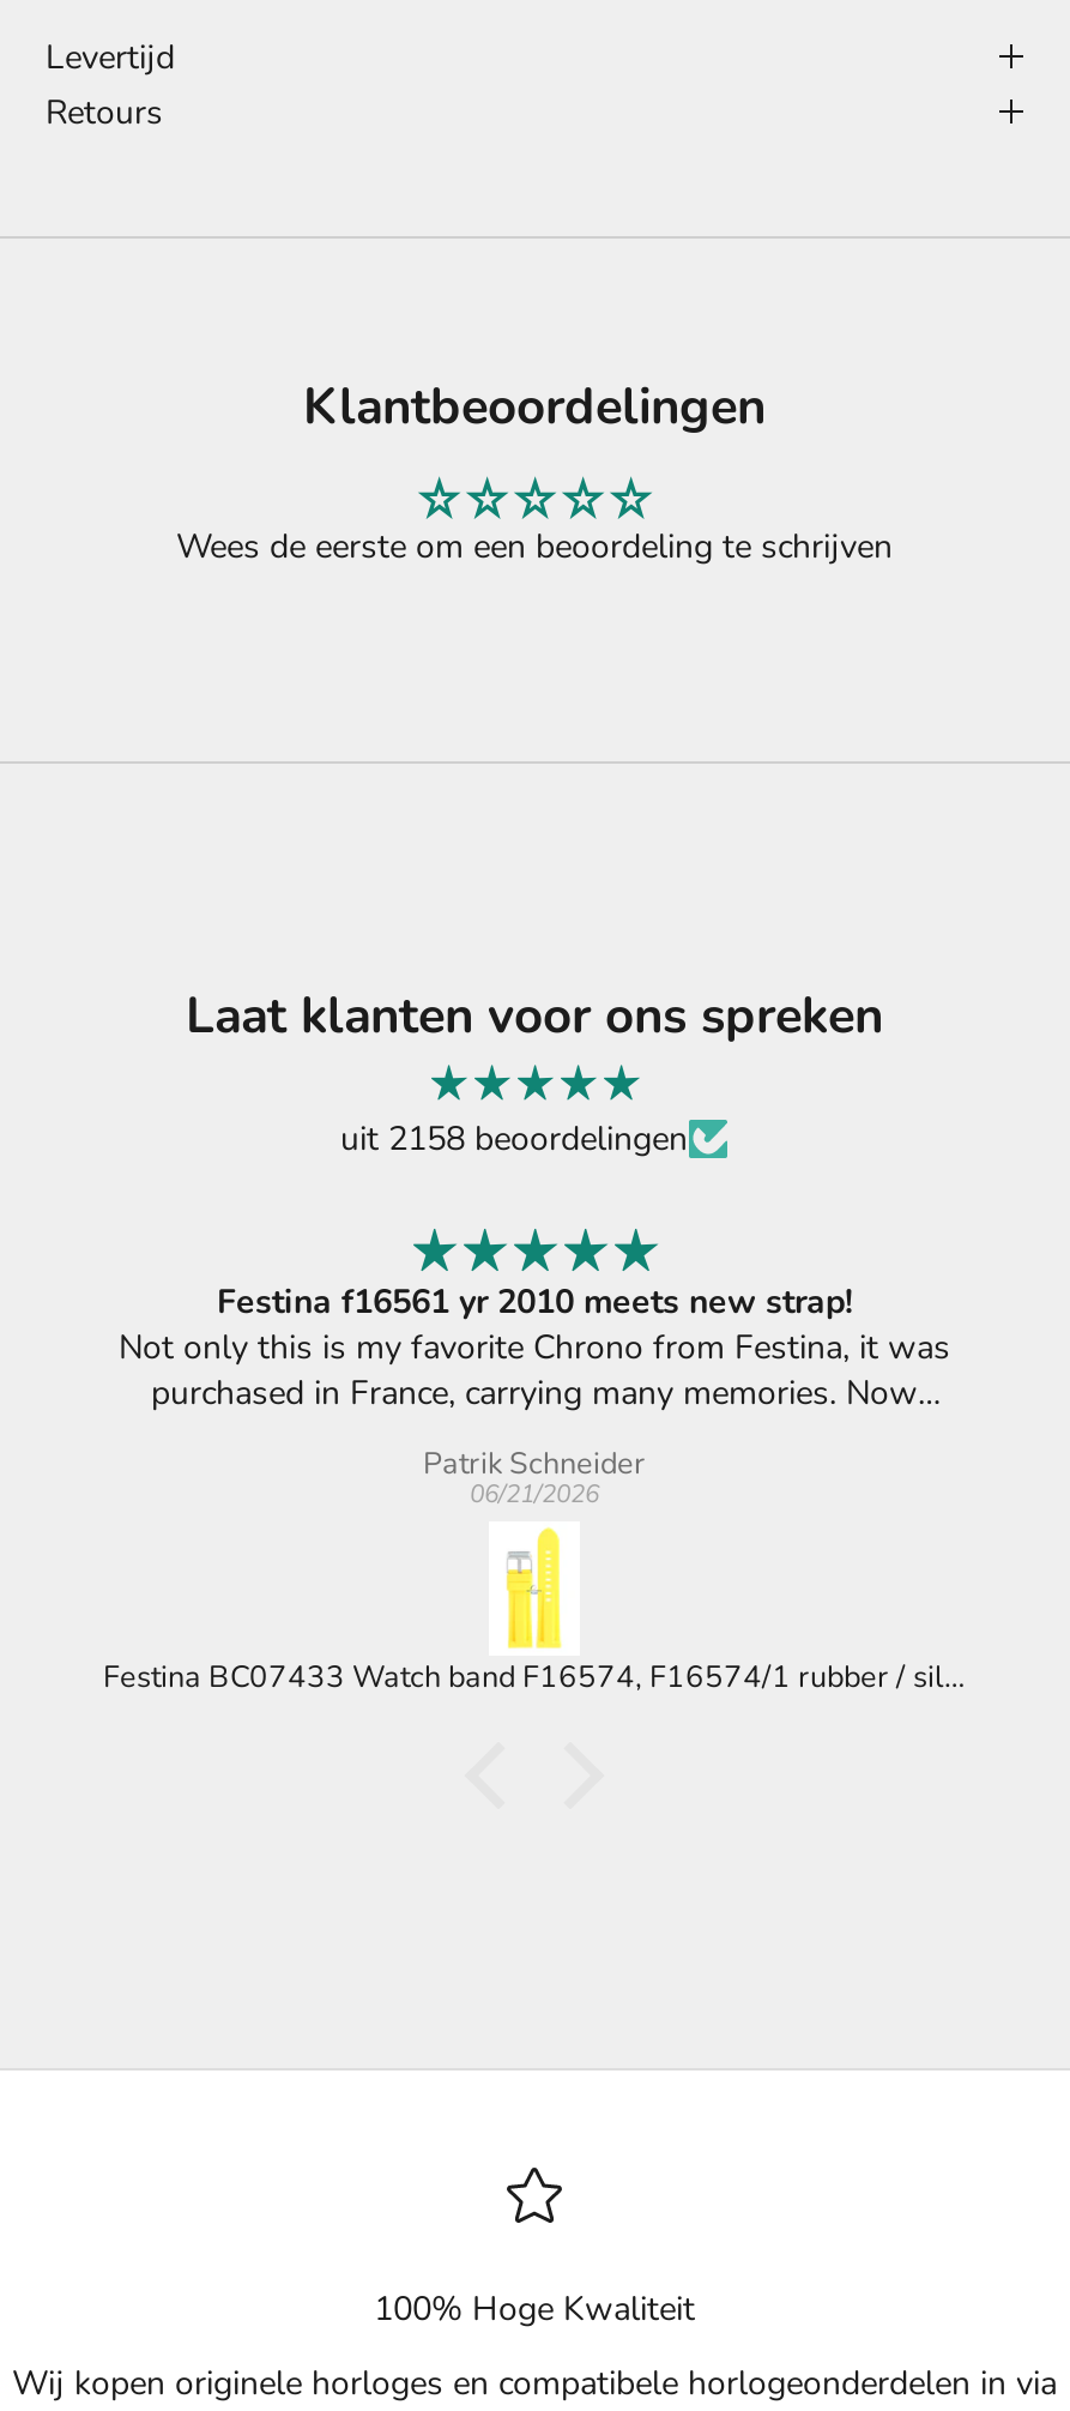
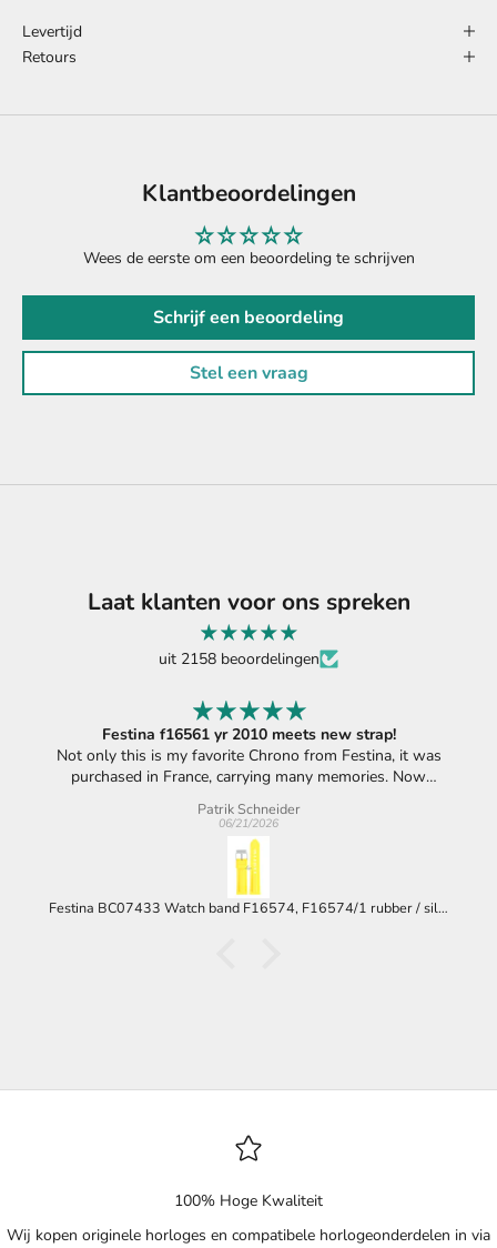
+ Schrijf een beoordeling
+ Stel een vraag
